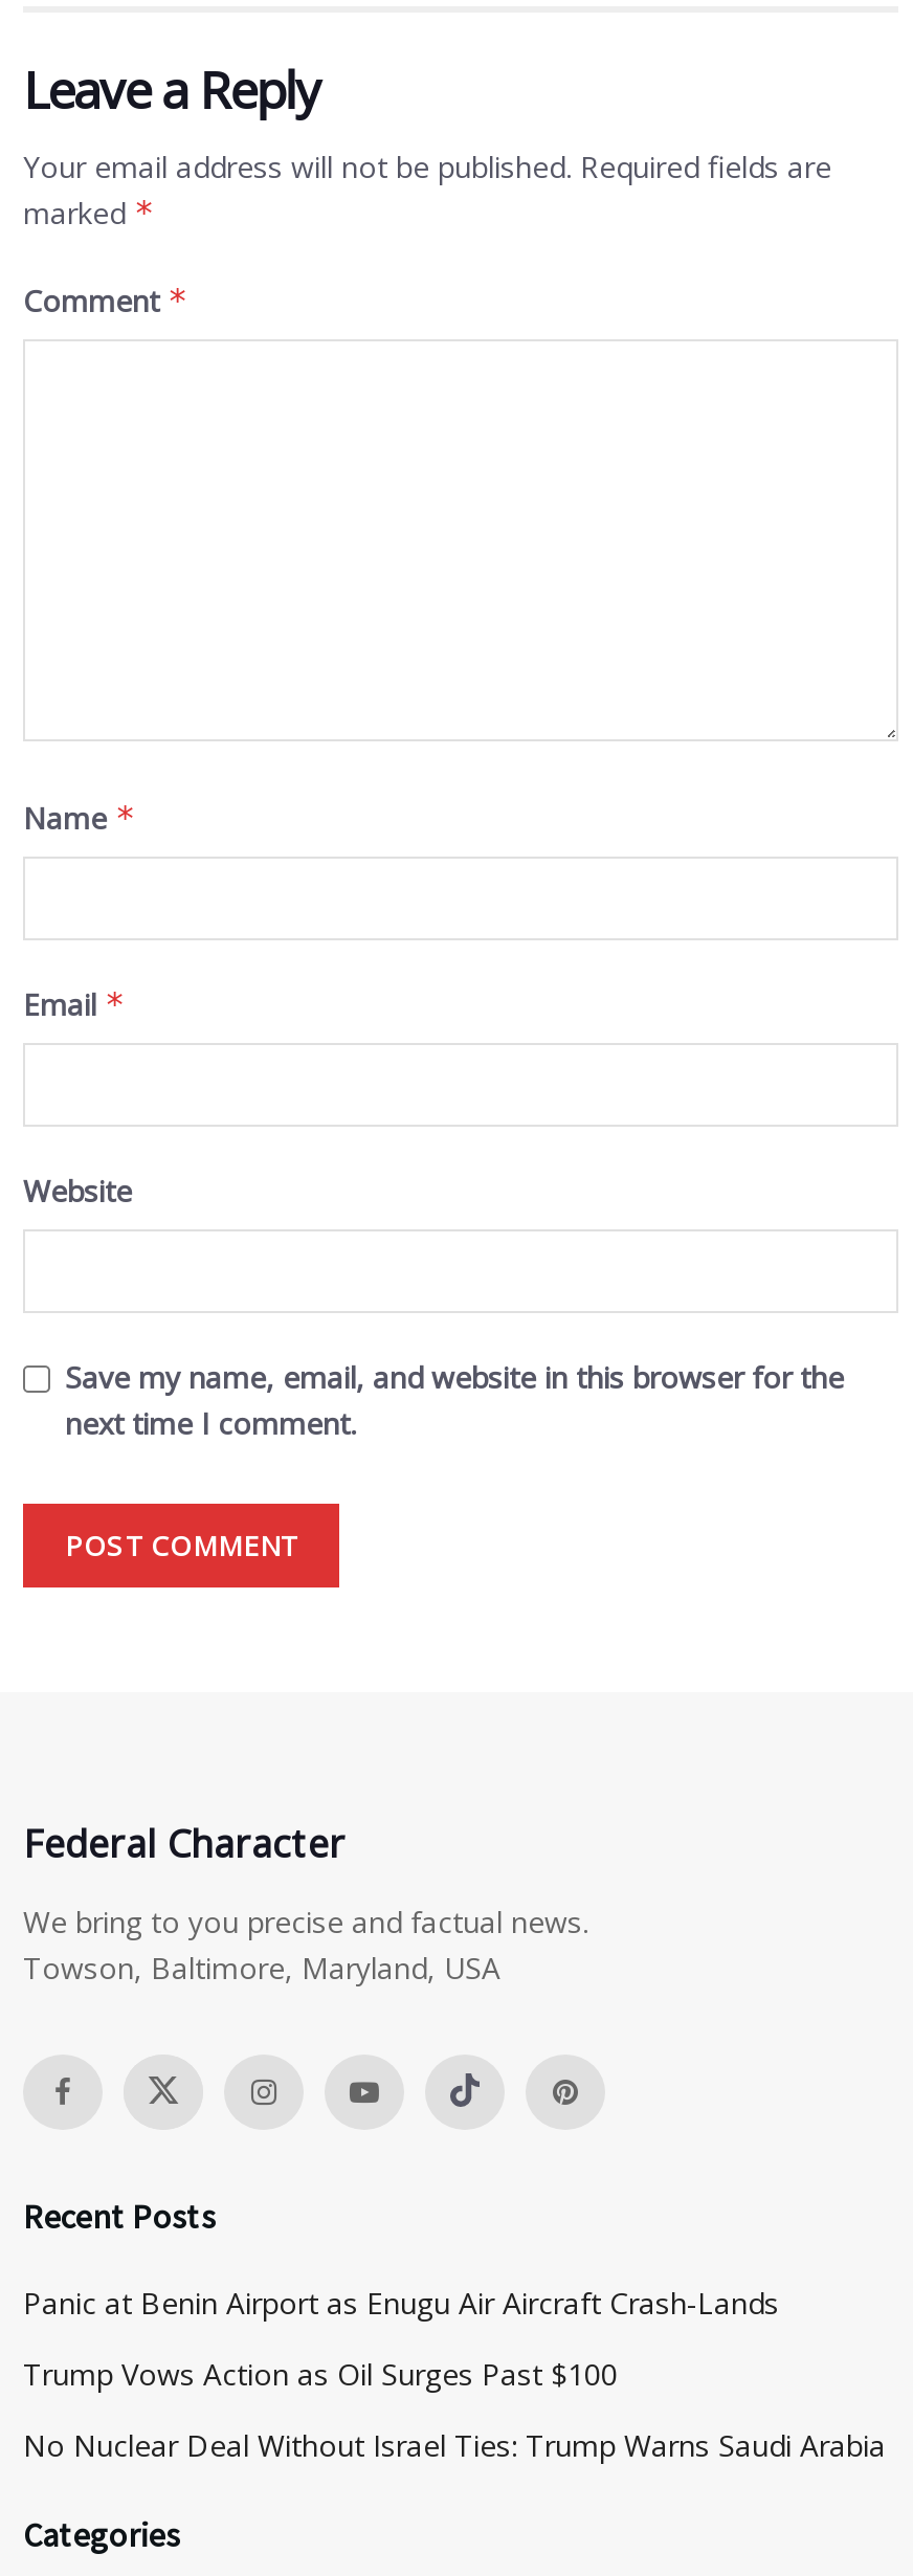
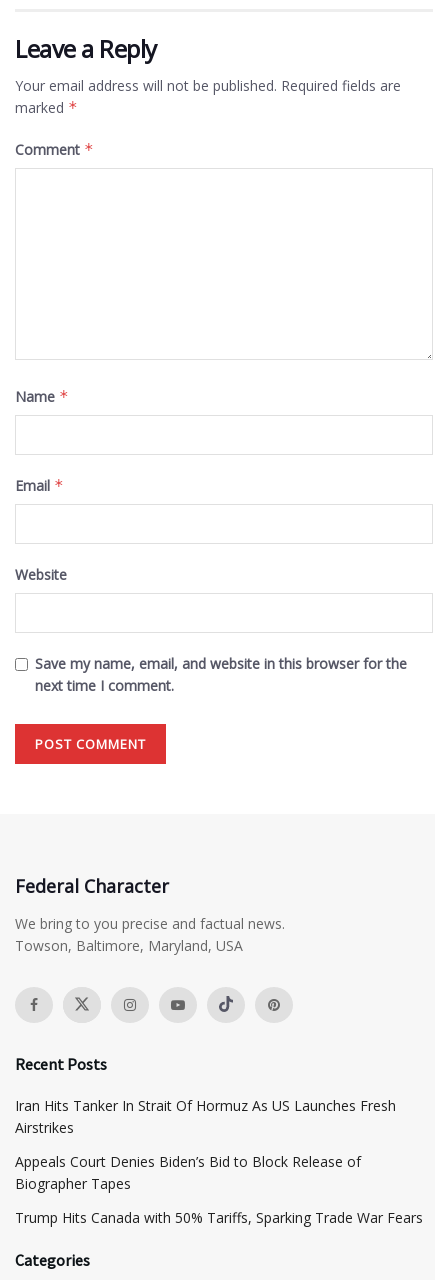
- Panic at Benin Airport as Enugu Air Aircraft Crash-Lands
+ Iran Hits Tanker In Strait Of Hormuz As US Launches Fresh
+ Airstrikes

- Trump Vows Action as Oil Surges Past $100
+ Appeals Court Denies Biden’s Bid to Block Release of
+ Biographer Tapes

- No Nuclear Deal Without Israel Ties: Trump Warns Saudi Arabia
+ Trump Hits Canada with 50% Tariffs, Sparking Trade War Fears
